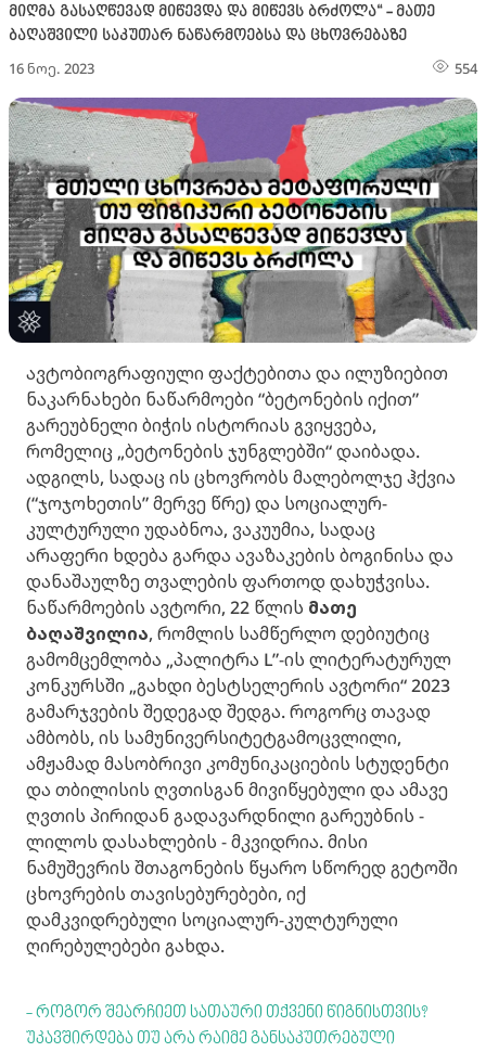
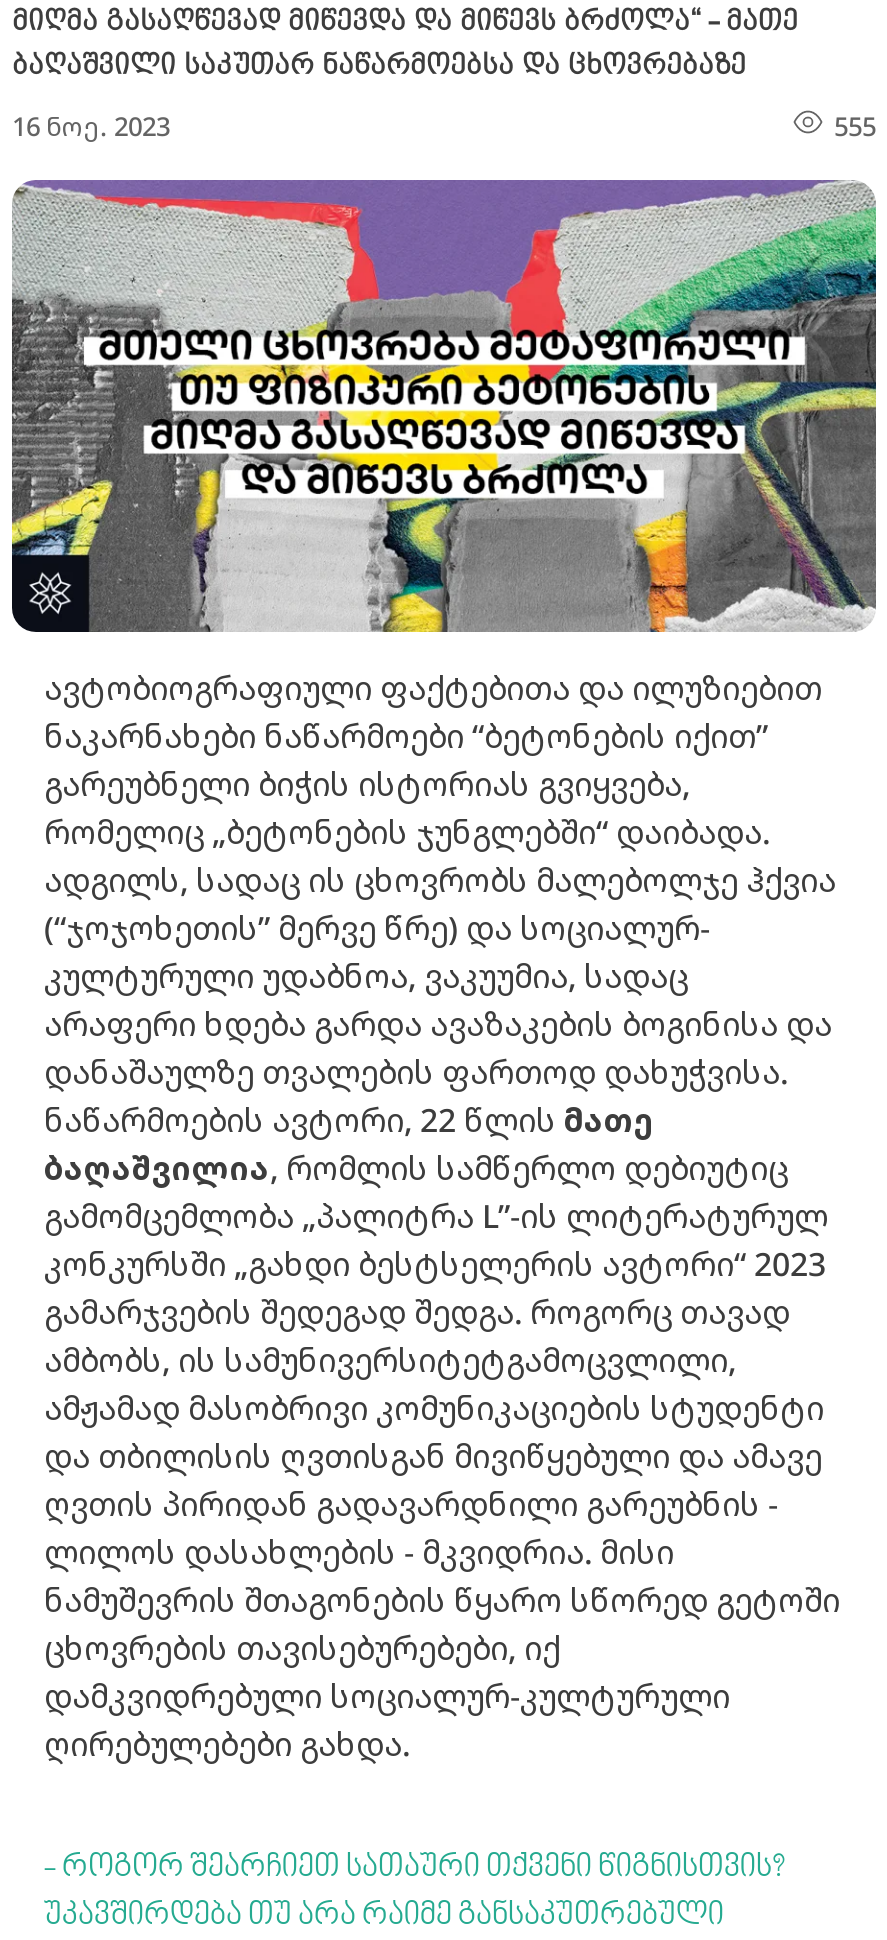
- 554
+ 555
